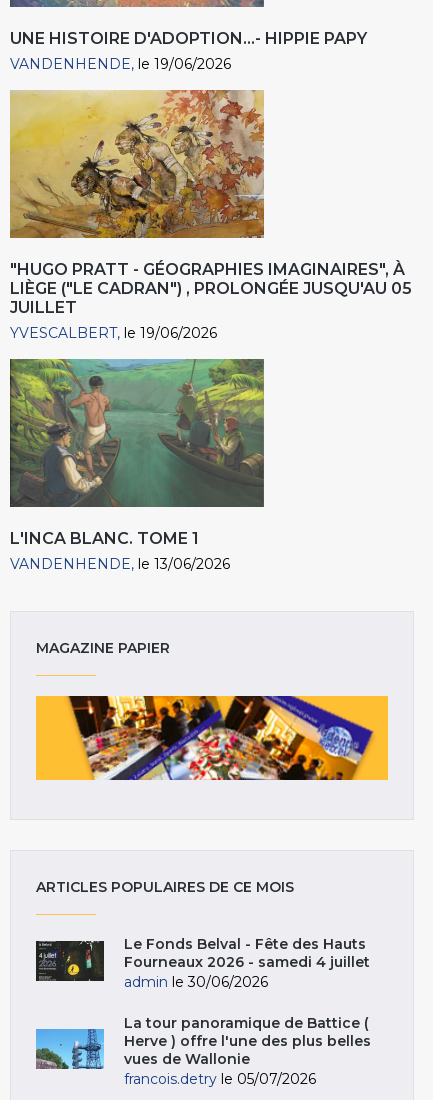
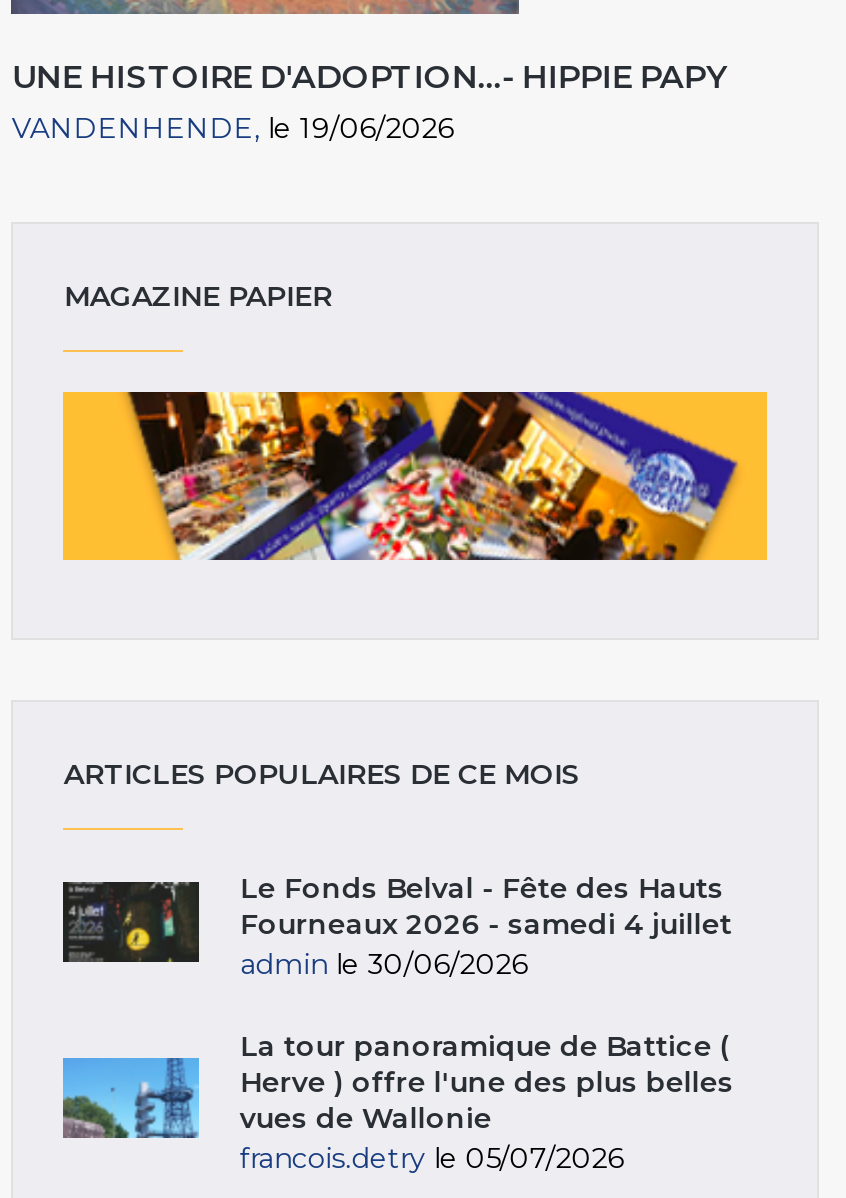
- [image]
- "HUGO PRATT - GÉOGRAPHIES IMAGINAIRES", À
- LIÈGE ("LE CADRAN") , PROLONGÉE JUSQU'AU 05
- JUILLET
- YVESCALBERT le 19/06/2026

- [image]
- L'INCA BLANC. TOME 1
- VANDENHENDE le 13/06/2026
